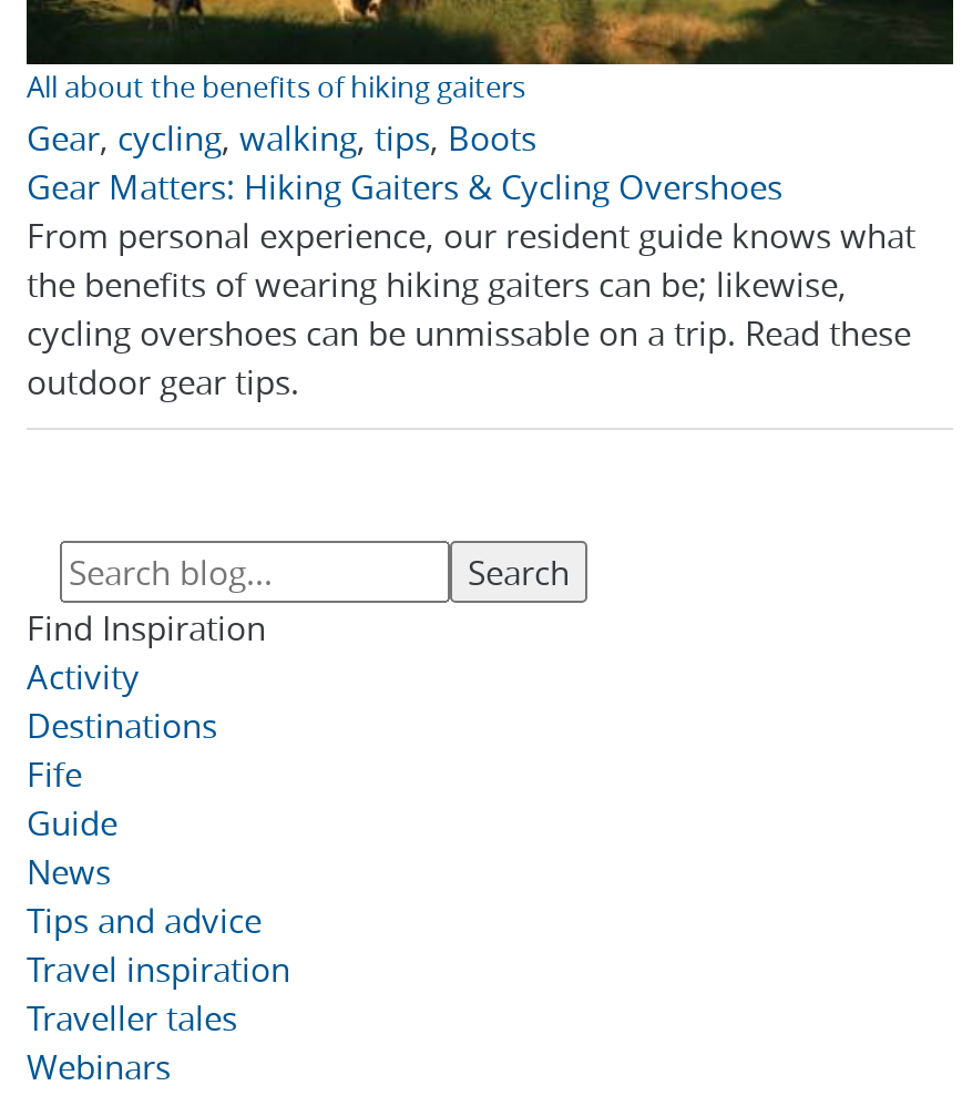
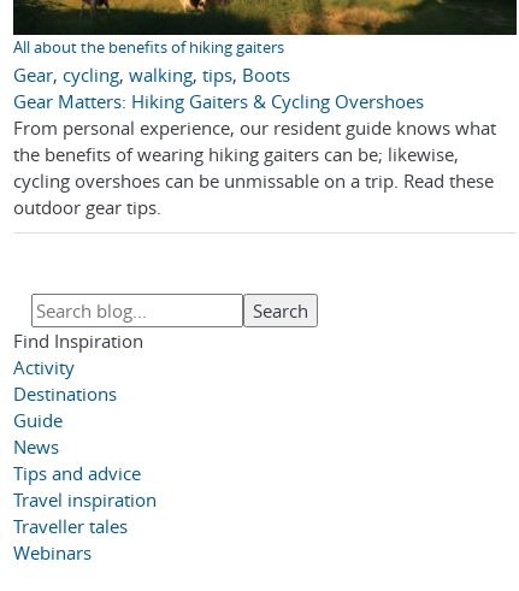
- Fife
